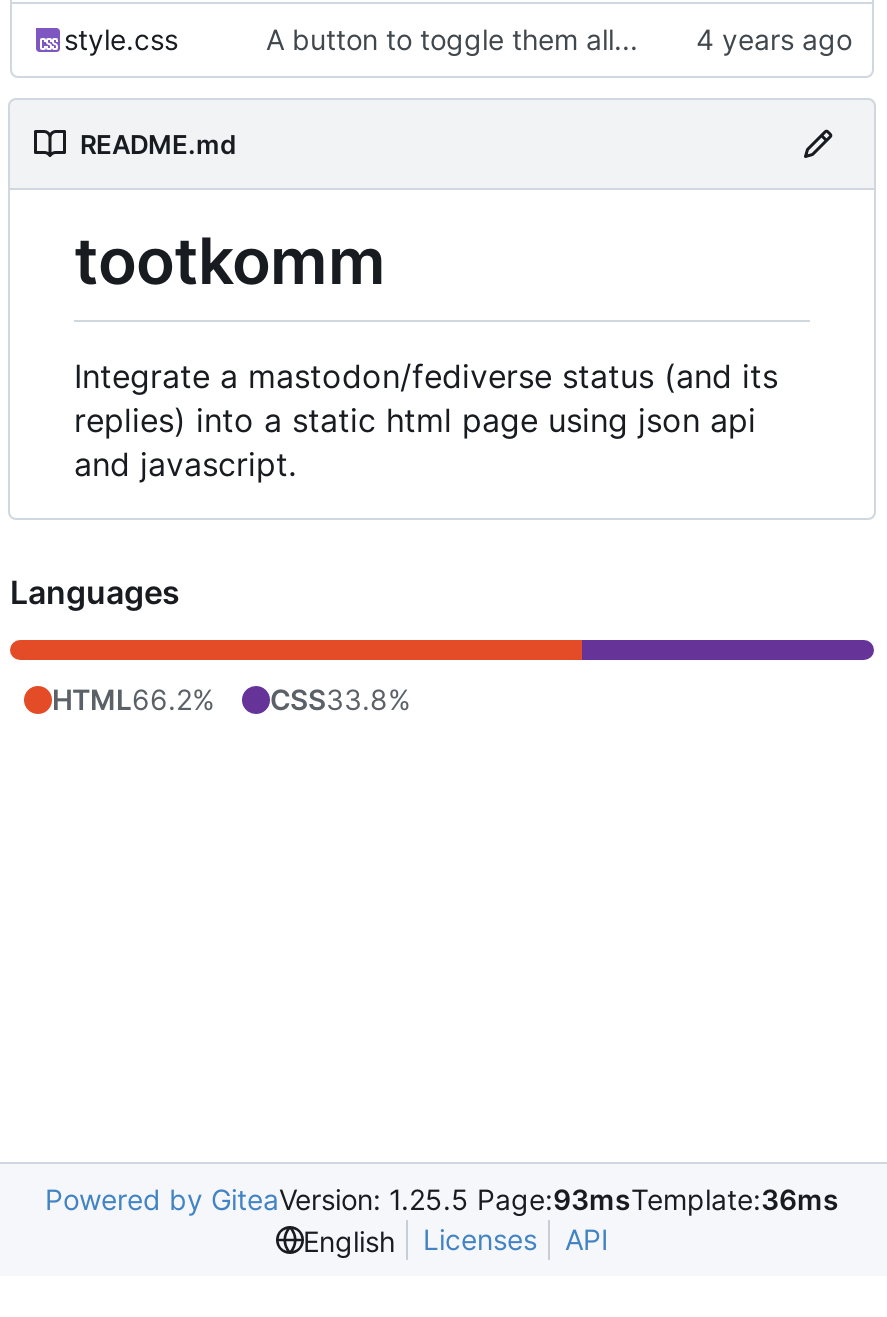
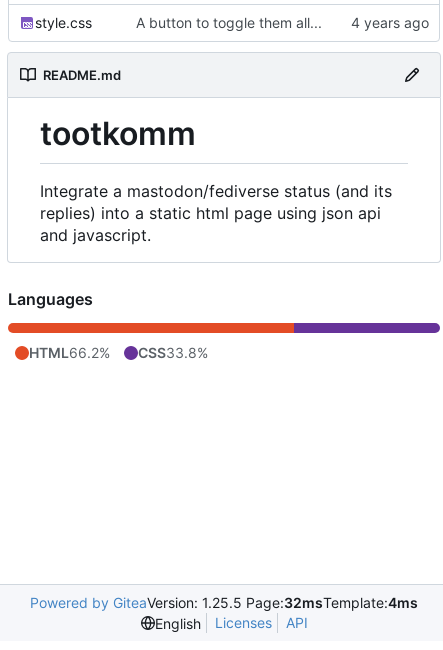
- Powered by GiteaVersion: 1.25.5 Page:93msTemplate:36ms
+ Powered by GiteaVersion: 1.25.5 Page:32msTemplate:4ms
